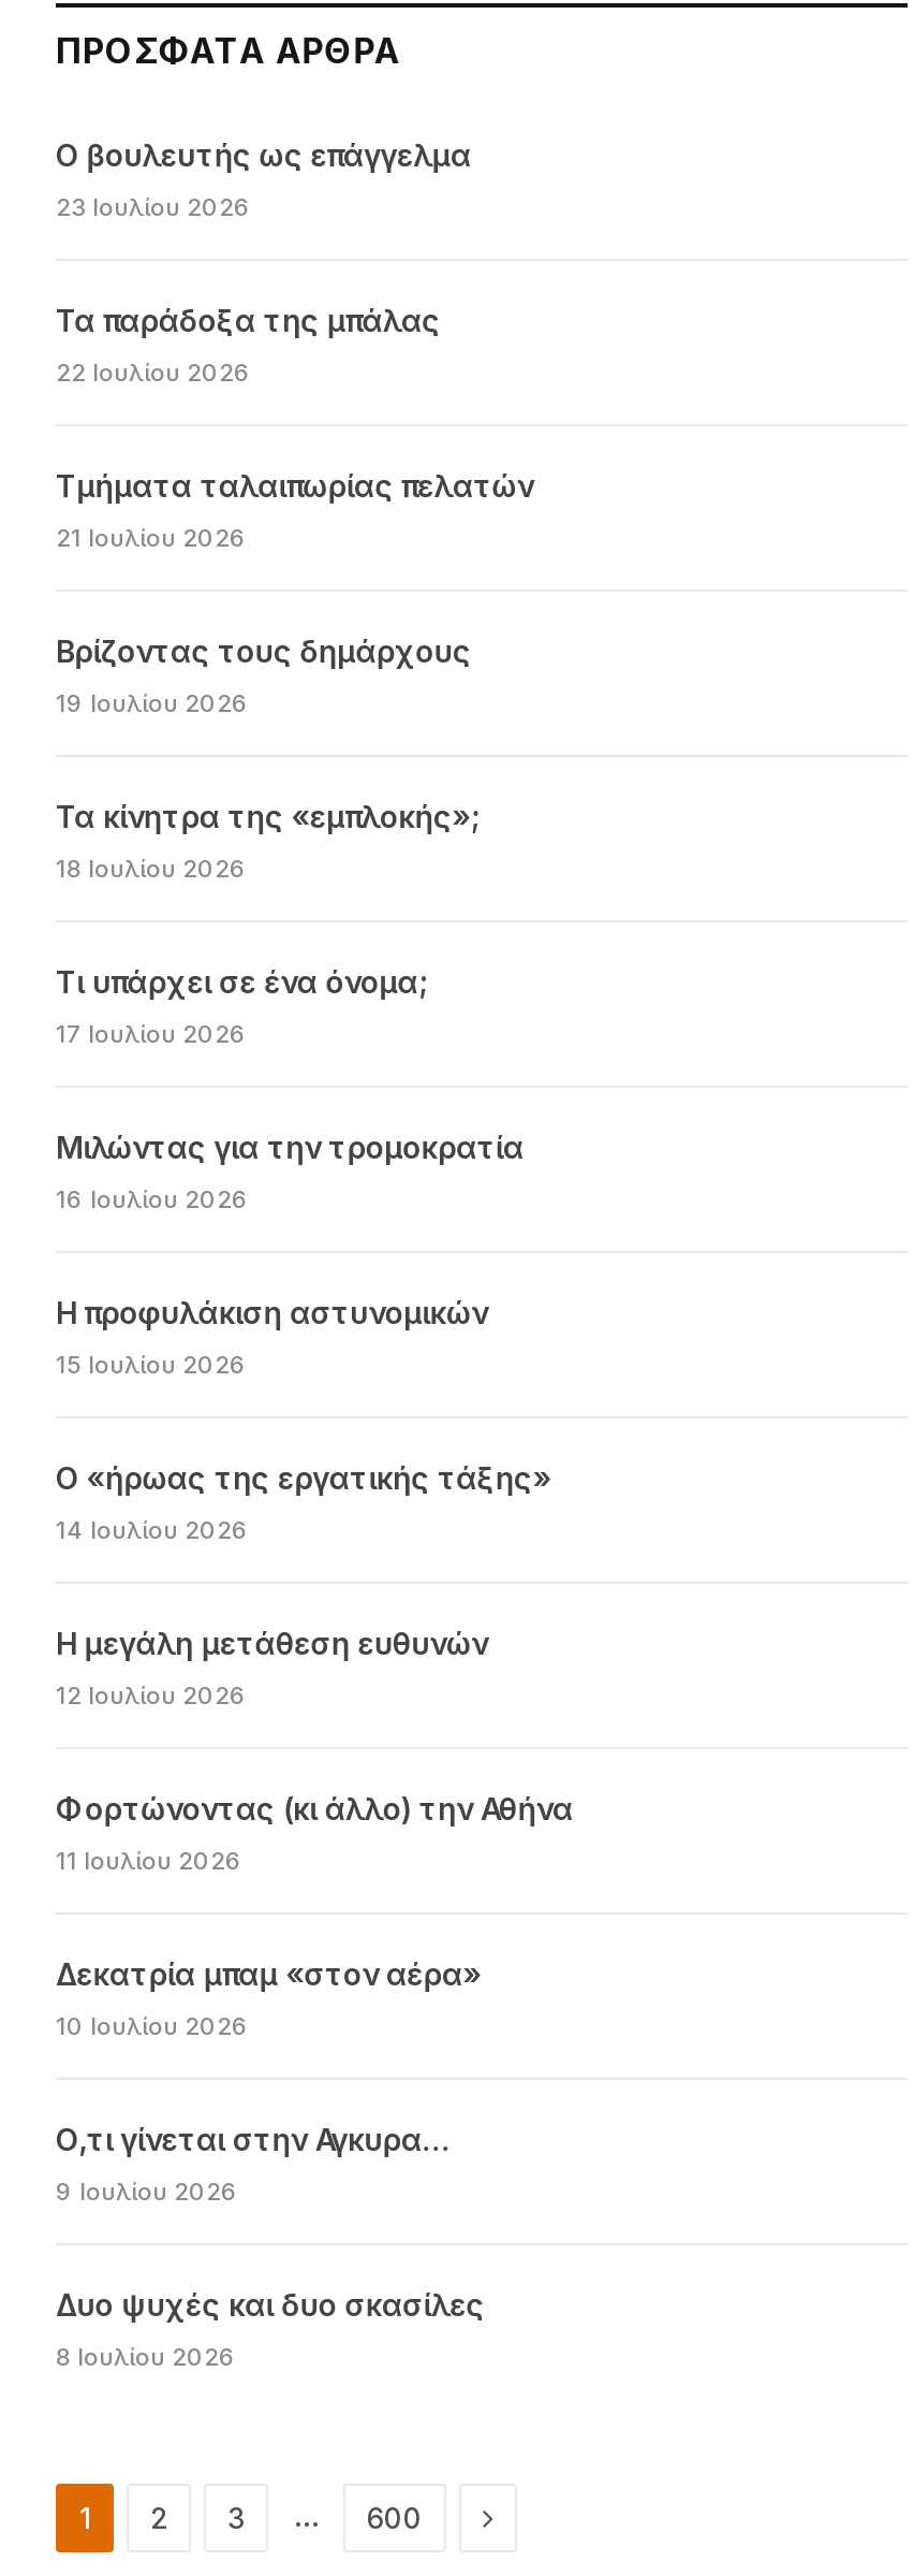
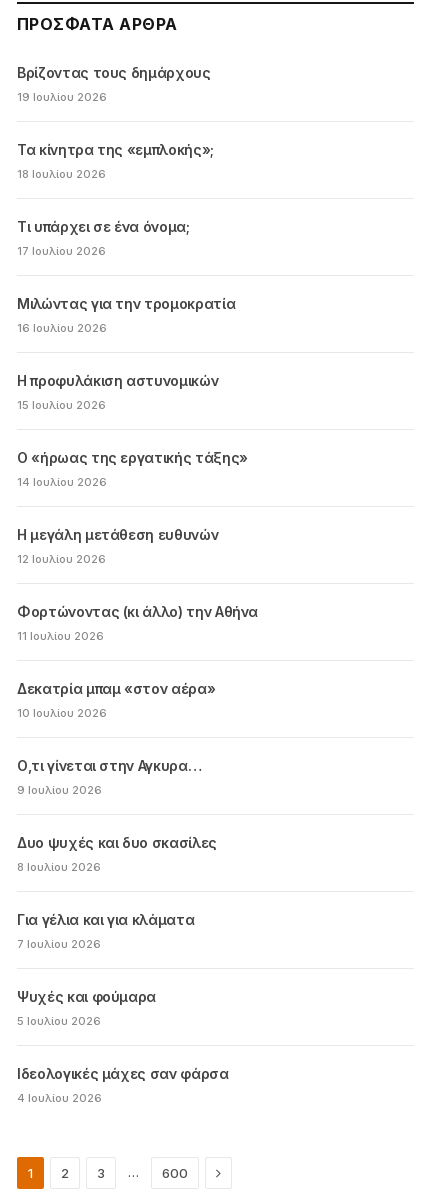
- Ο βουλευτής ως επάγγελμα
- 23 Ιουλίου 2026
- Τα παράδοξα της μπάλας
- 22 Ιουλίου 2026
- Τμήματα ταλαιπωρίας πελατών
- 21 Ιουλίου 2026

moved up: Βρίζοντας τους δημάρχους | 19 Ιουλίου 2026 | Τα κίνητρα της «εμπλοκής»; | ... | Δυο ψυχές και δυο σκασίλες | 8 Ιουλίου 2026

+ Για γέλια και για κλάματα
+ 7 Ιουλίου 2026
+ Ψυχές και φούμαρα
+ 5 Ιουλίου 2026
+ Ιδεολογικές μάχες σαν φάρσα
+ 4 Ιουλίου 2026
